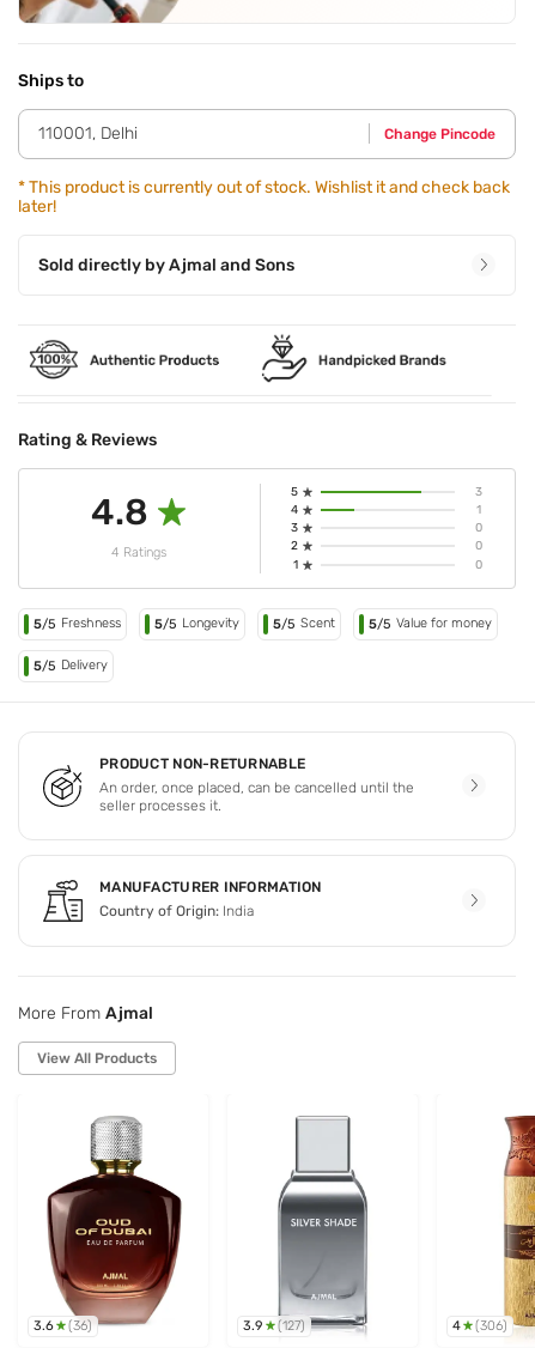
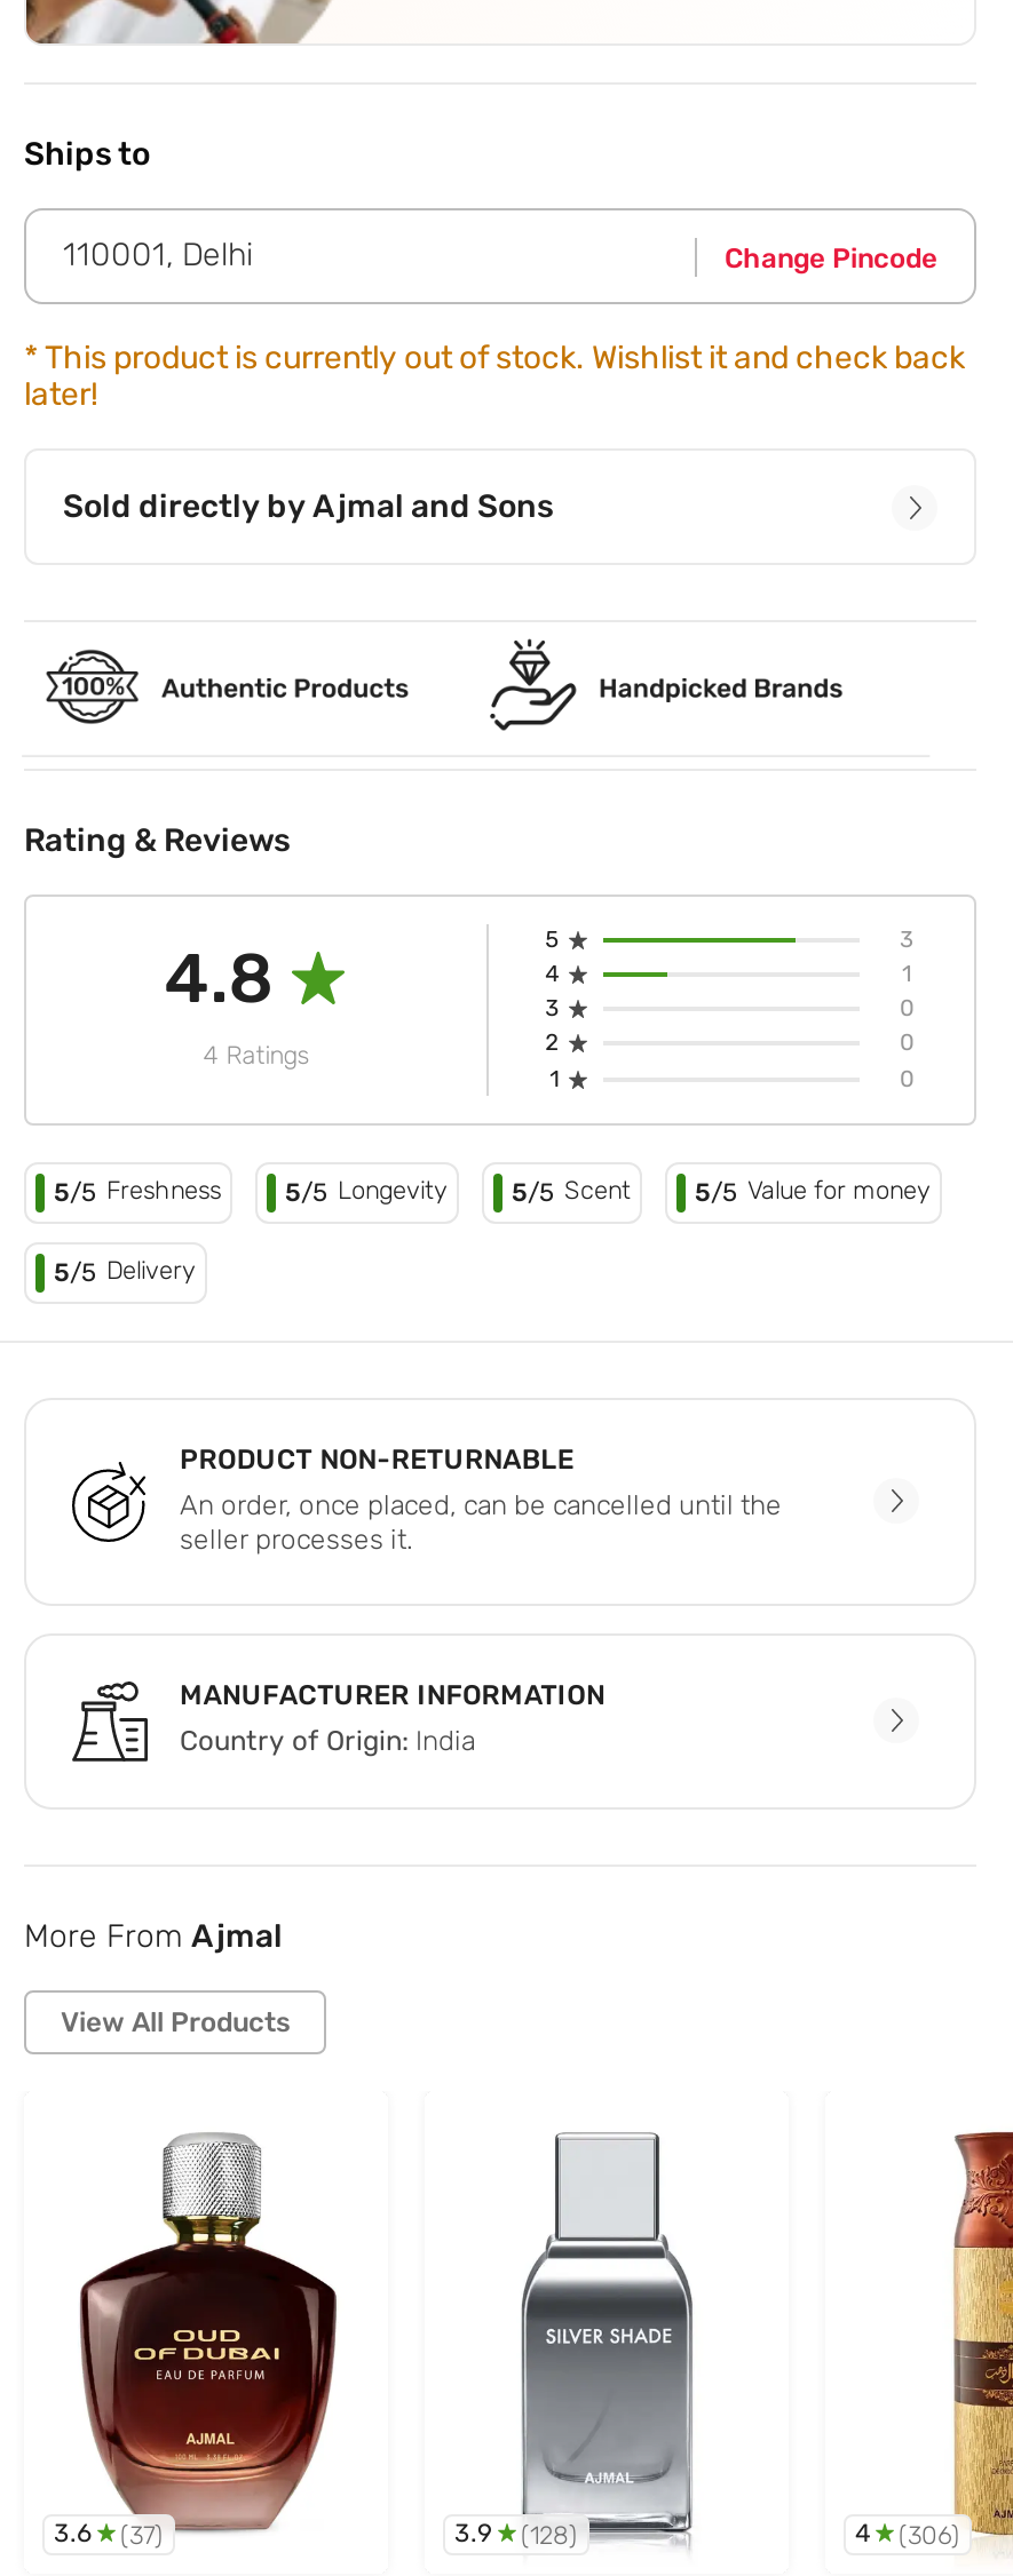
- 3.6 (36)
+ 3.6 (37)

- 3.9 (127)
+ 3.9 (128)
